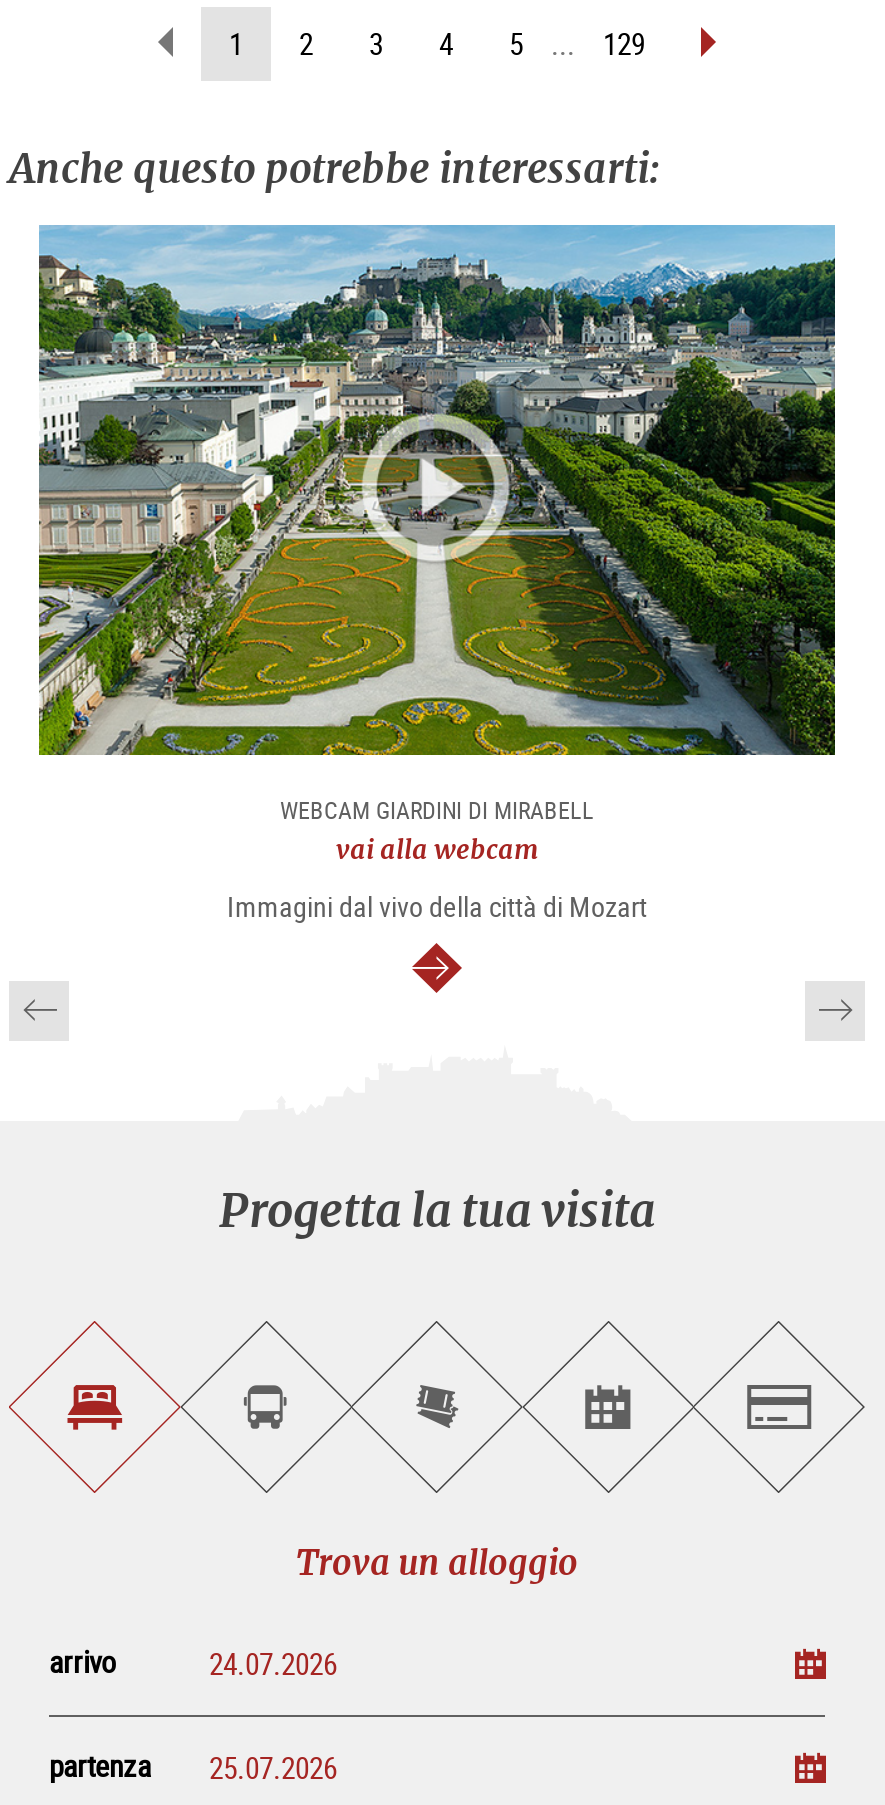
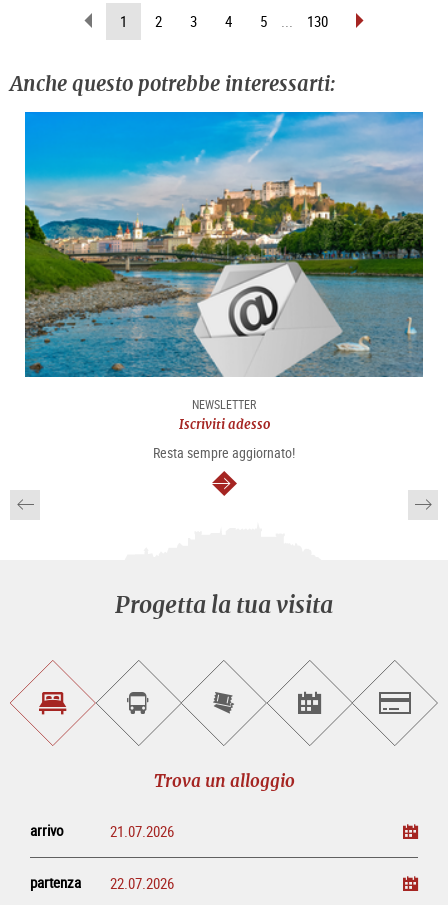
- 129
+ 130

- [image]
- WEBCAM GIARDINI DI MIRABELL
- vai alla webcam
+ [image]
+ NEWSLETTER
+ Iscriviti adesso

- Immagini dal vivo della città di Mozart
+ Resta sempre aggiornato!
